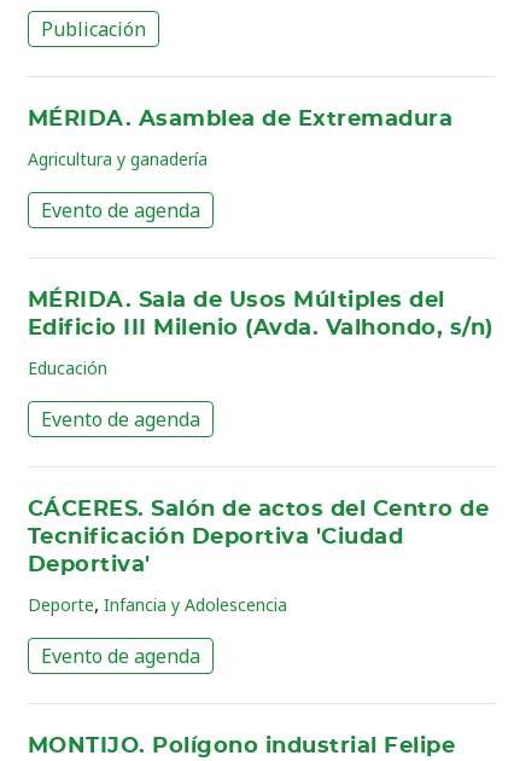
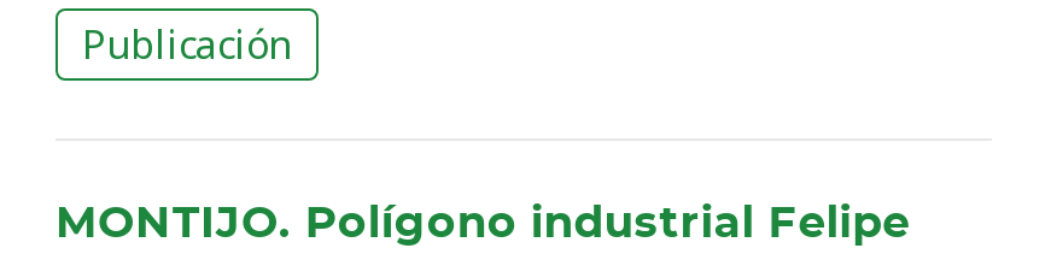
- MÉRIDA. Asamblea de Extremadura
- Agricultura y ganadería
- Evento de agenda
- MÉRIDA. Sala de Usos Múltiples del
- Edificio III Milenio (Avda. Valhondo, s/n)
- Educación
- Evento de agenda
- CÁCERES. Salón de actos del Centro de
- Tecnificación Deportiva 'Ciudad
- Deportiva'
- Deporte, Infancia y Adolescencia
- Evento de agenda
